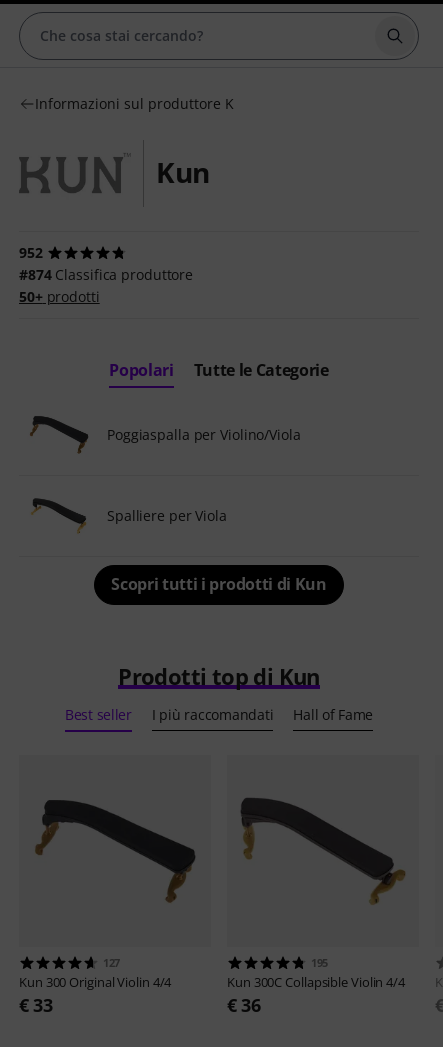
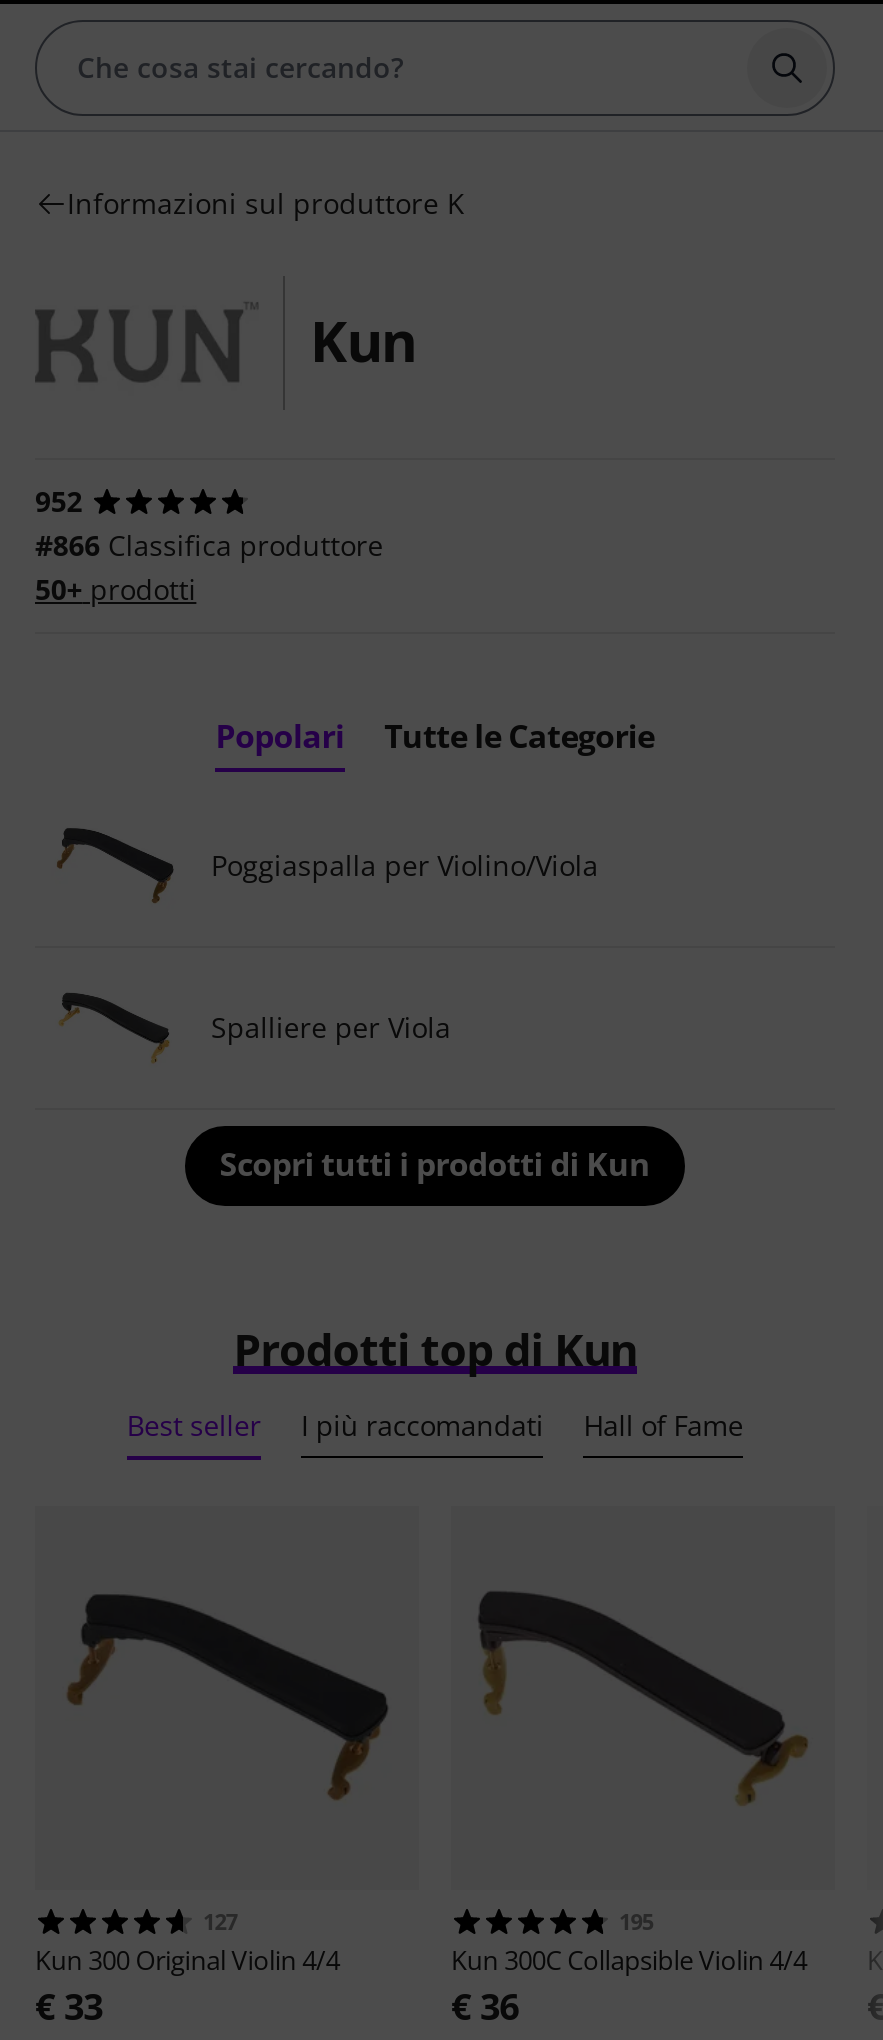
- #874 Classifica produttore
+ #866 Classifica produttore
